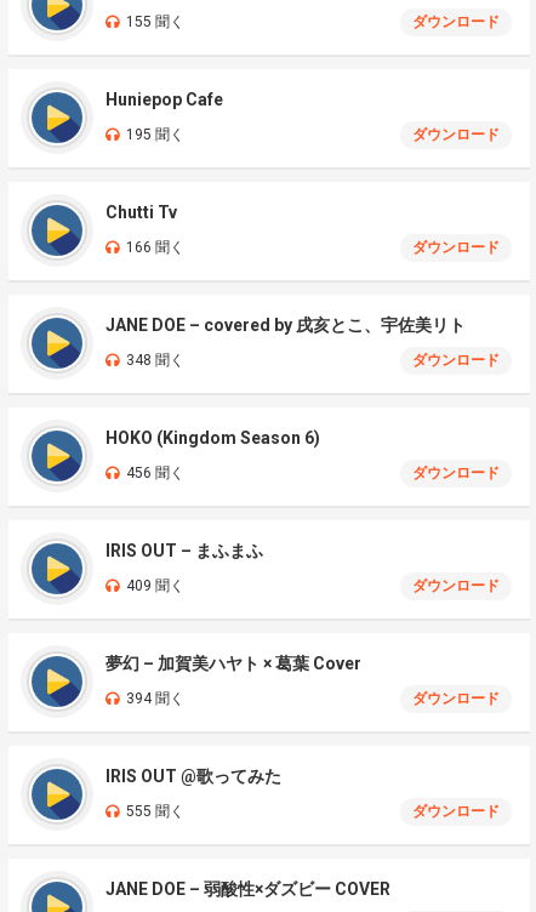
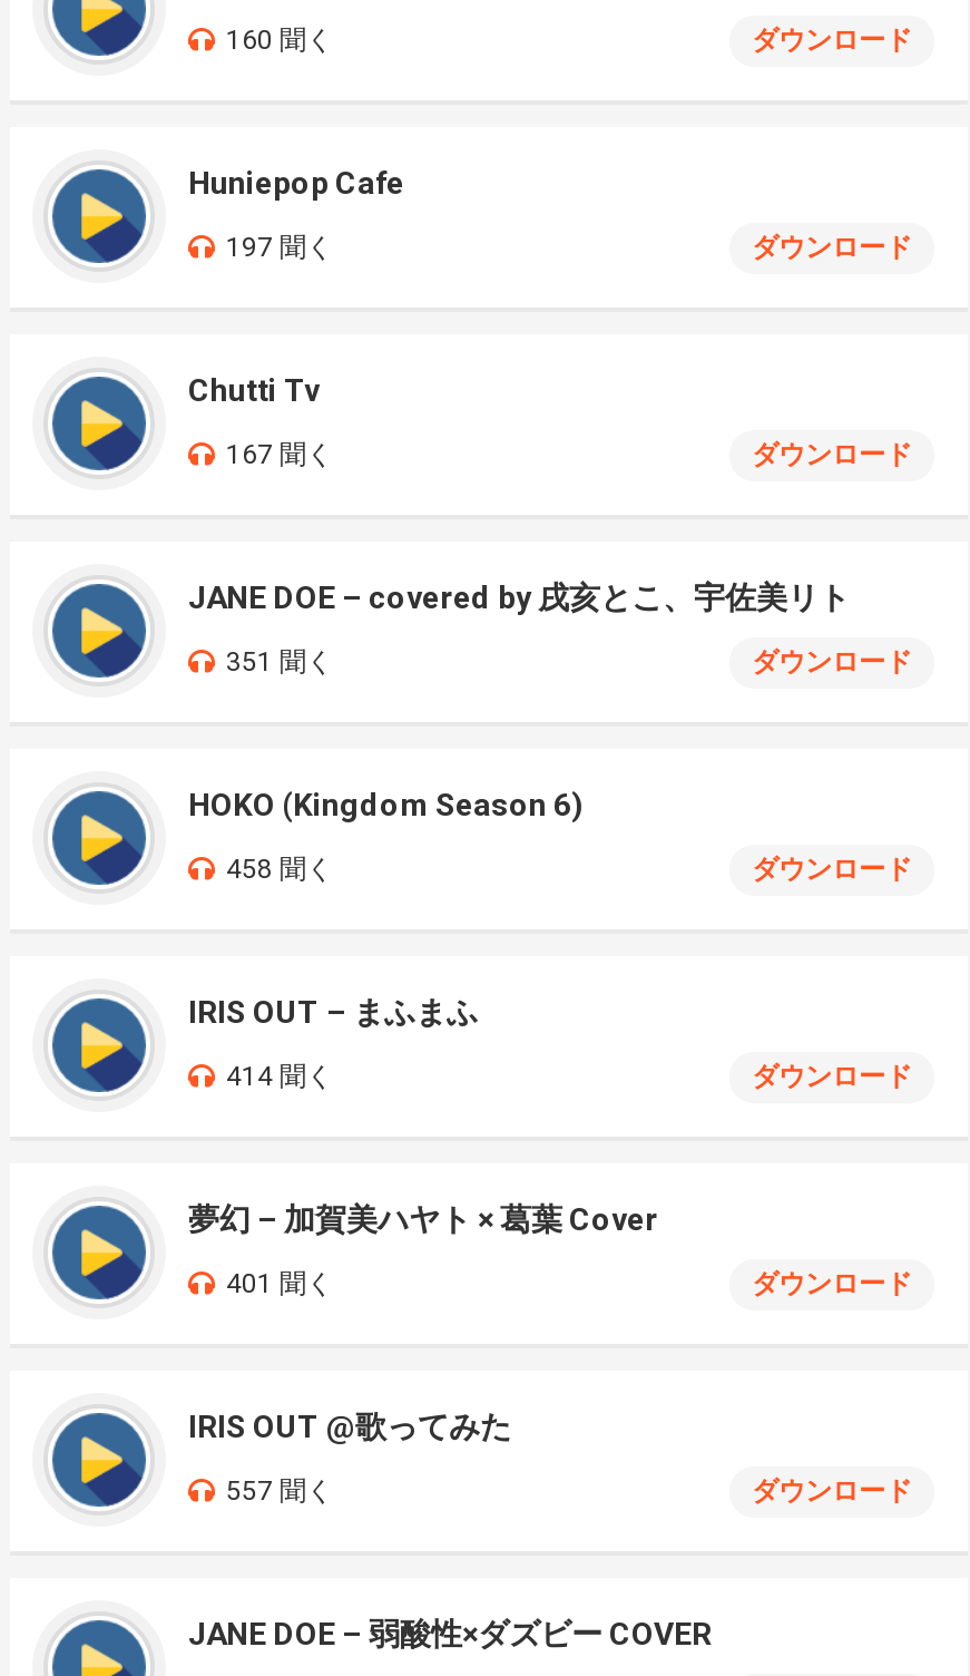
- 155 聞く
+ 160 聞く

- 195 聞く
+ 197 聞く

- 166 聞く
+ 167 聞く

- 348 聞く
+ 351 聞く

- 456 聞く
+ 458 聞く

- 409 聞く
+ 414 聞く

- 394 聞く
+ 401 聞く

- 555 聞く
+ 557 聞く
